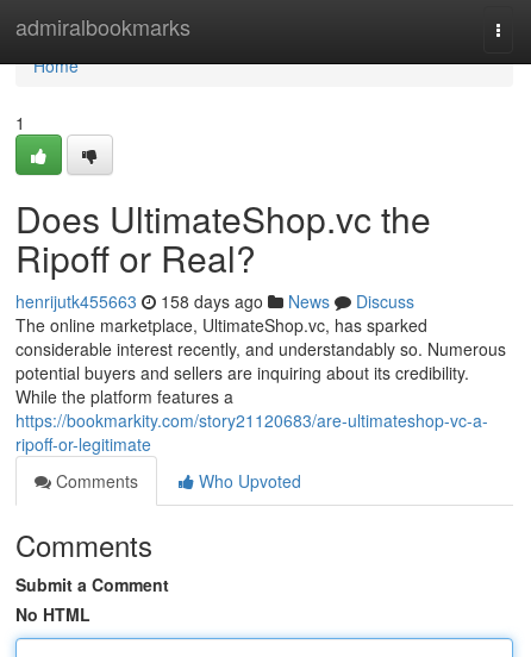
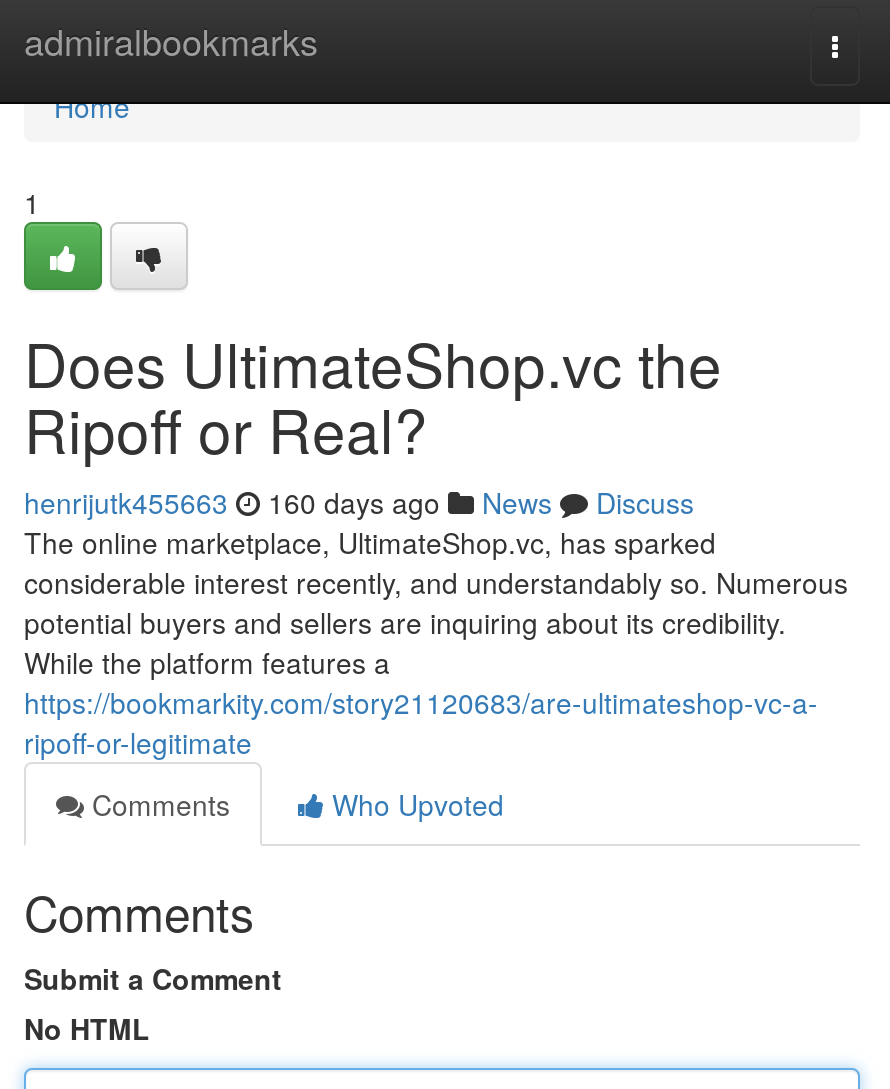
- henrijutk455663 158 days ago News Discuss
+ henrijutk455663 160 days ago News Discuss
